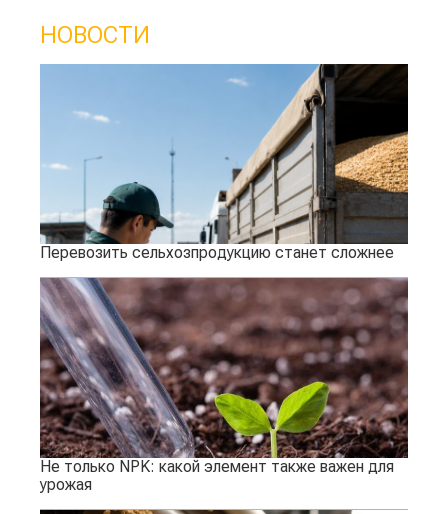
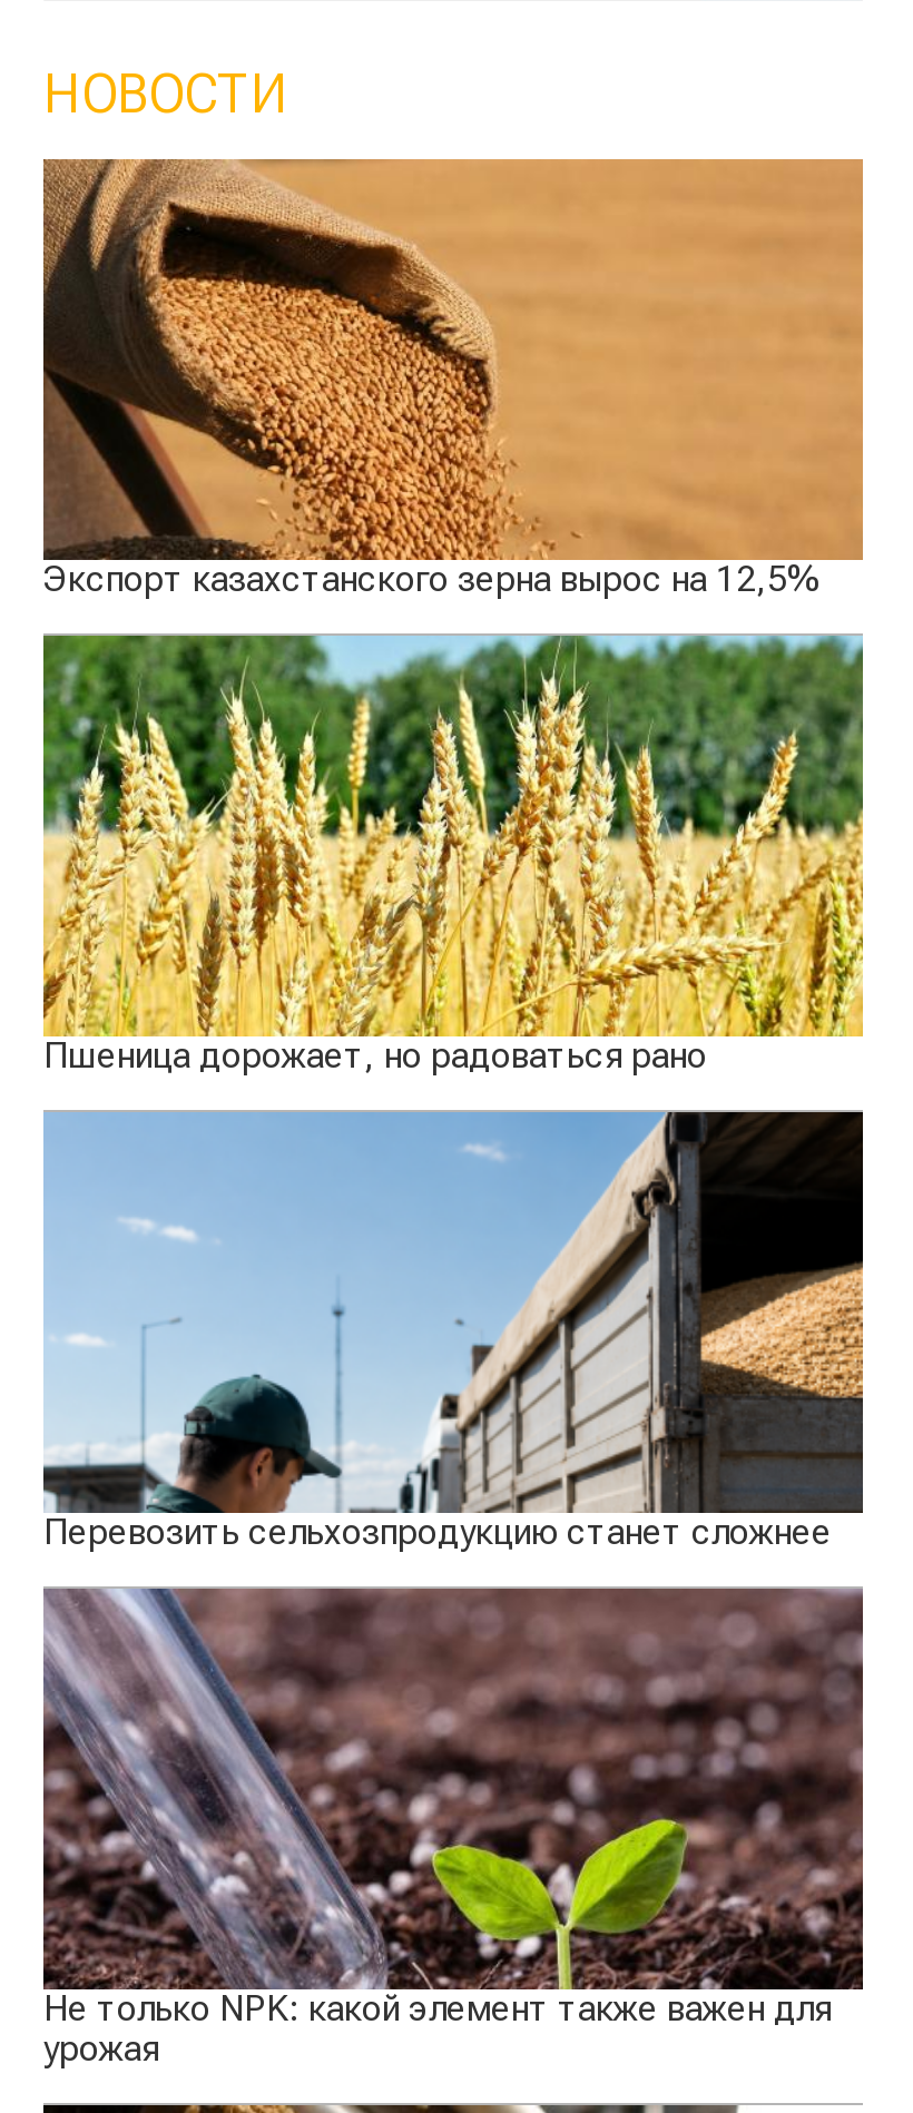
+ [image]
+ Экспорт казахстанского зерна вырос на 12,5%

+ [image]
+ Пшеница дорожает, но радоваться рано
